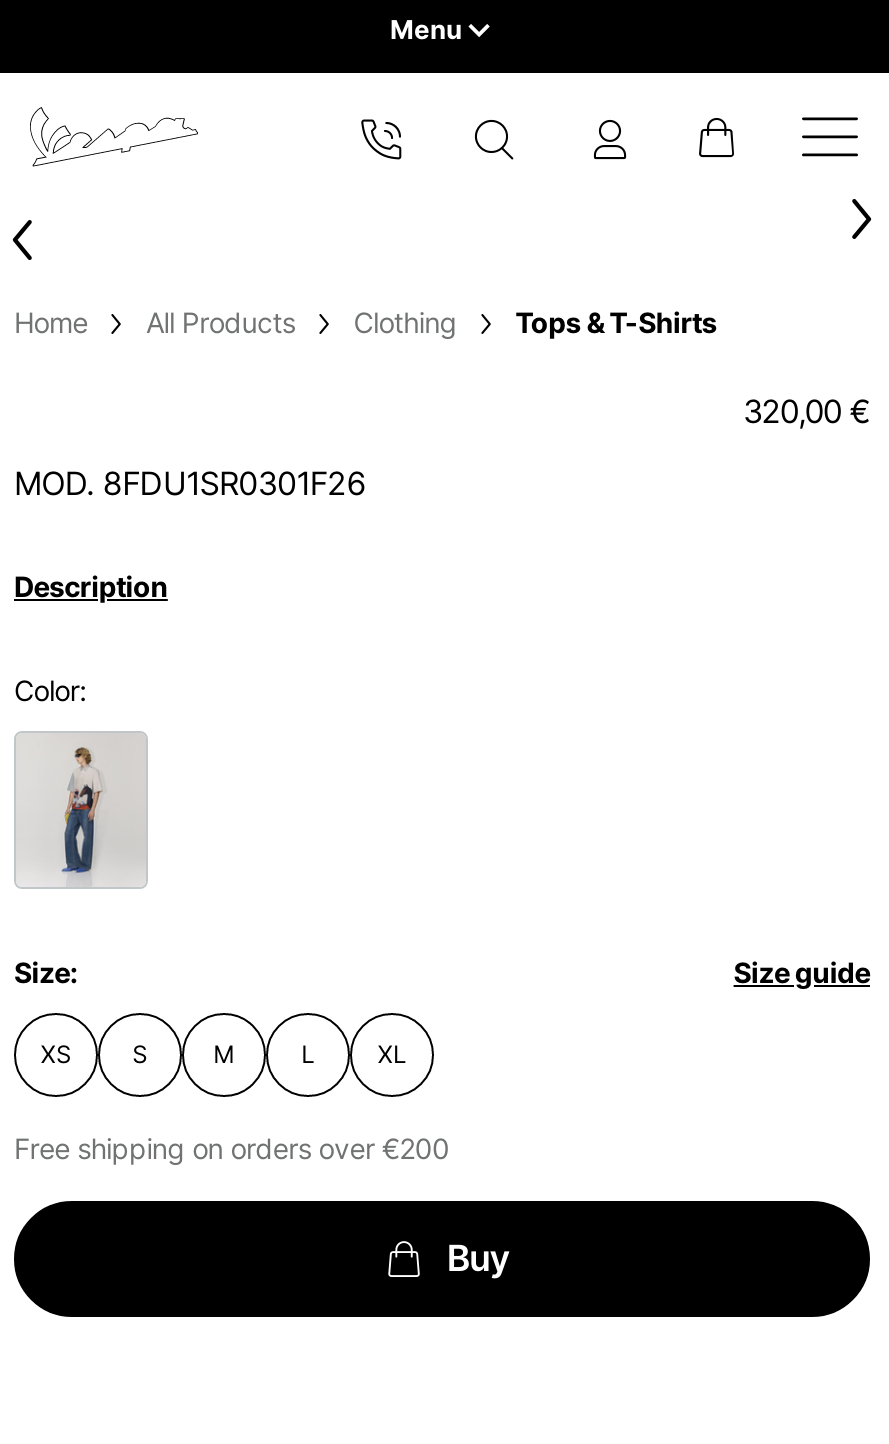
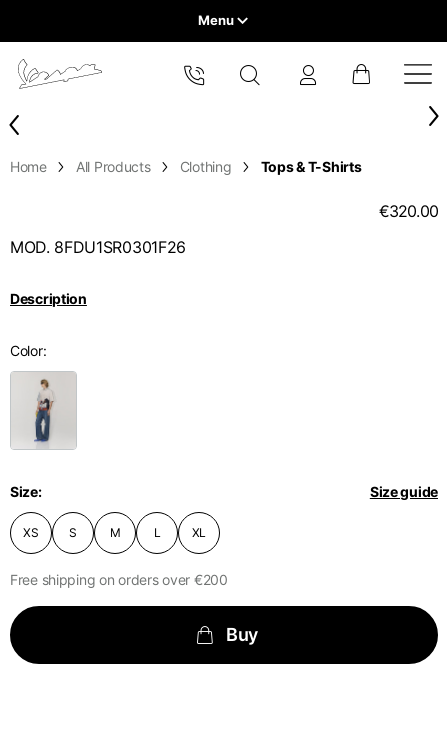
- 320,00 €
+ €320.00
